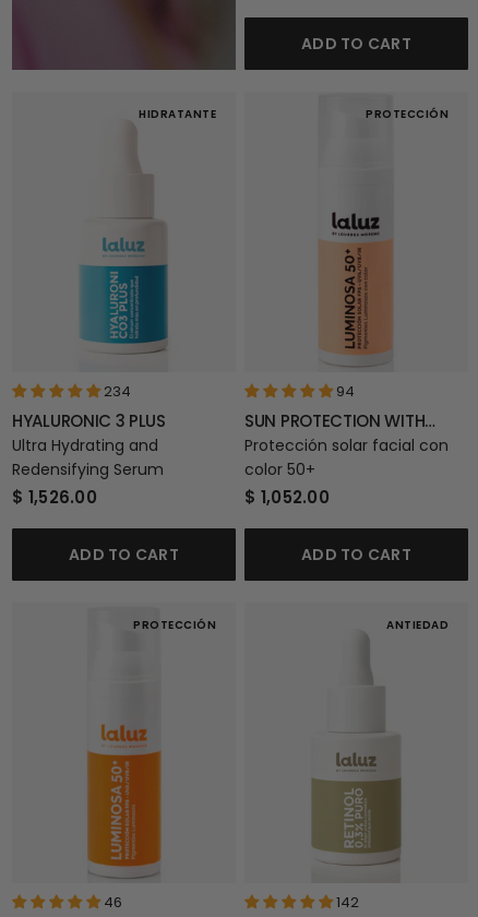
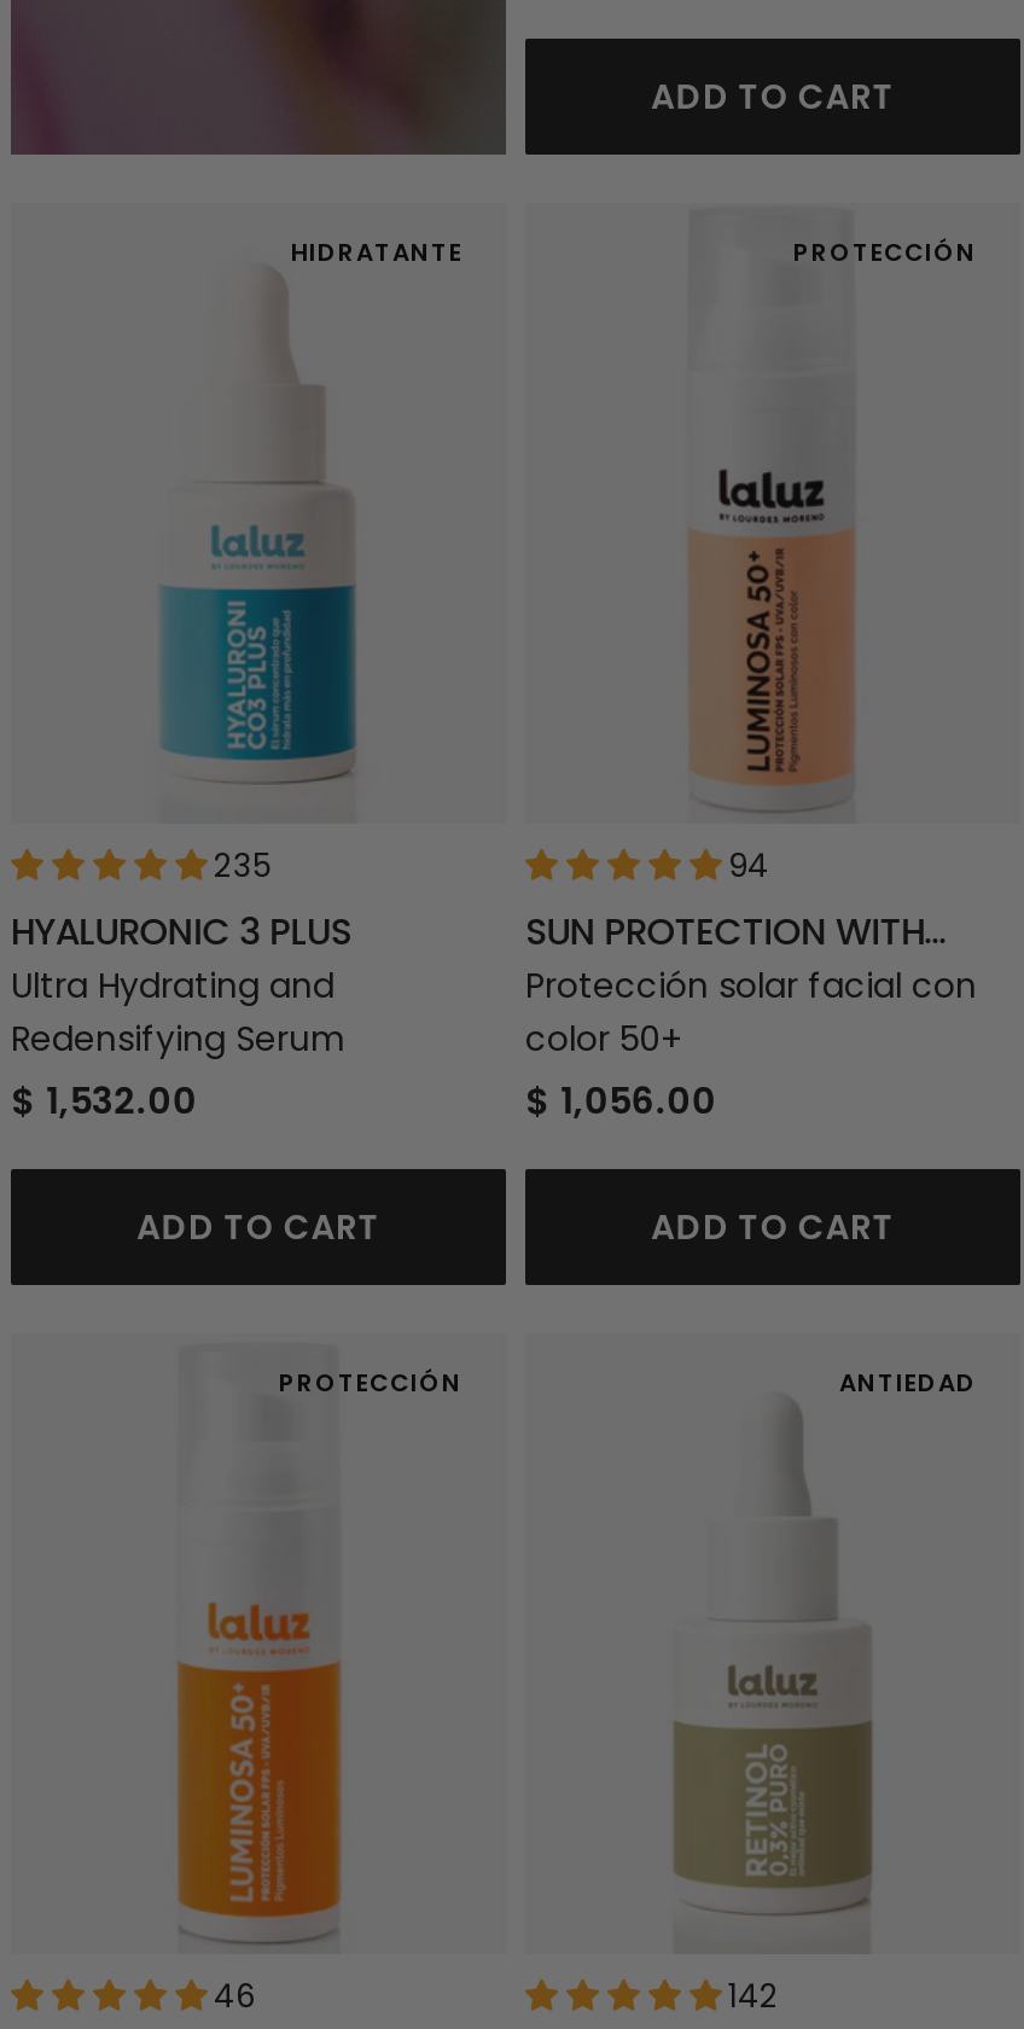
- 234
+ 235

- $ 1,526.00
+ $ 1,532.00

- $ 1,052.00
+ $ 1,056.00
